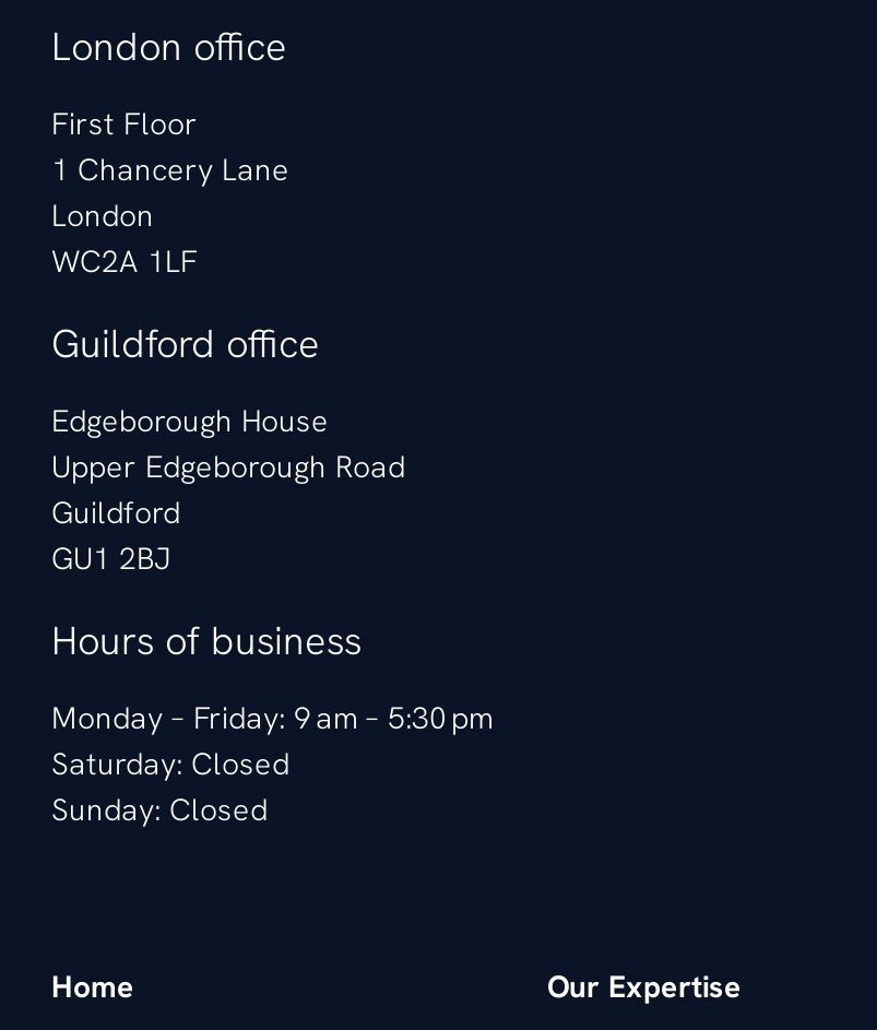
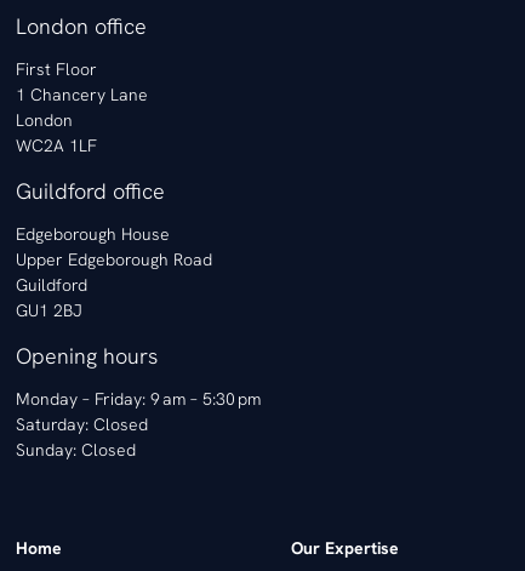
- Hours of business
+ Opening hours
